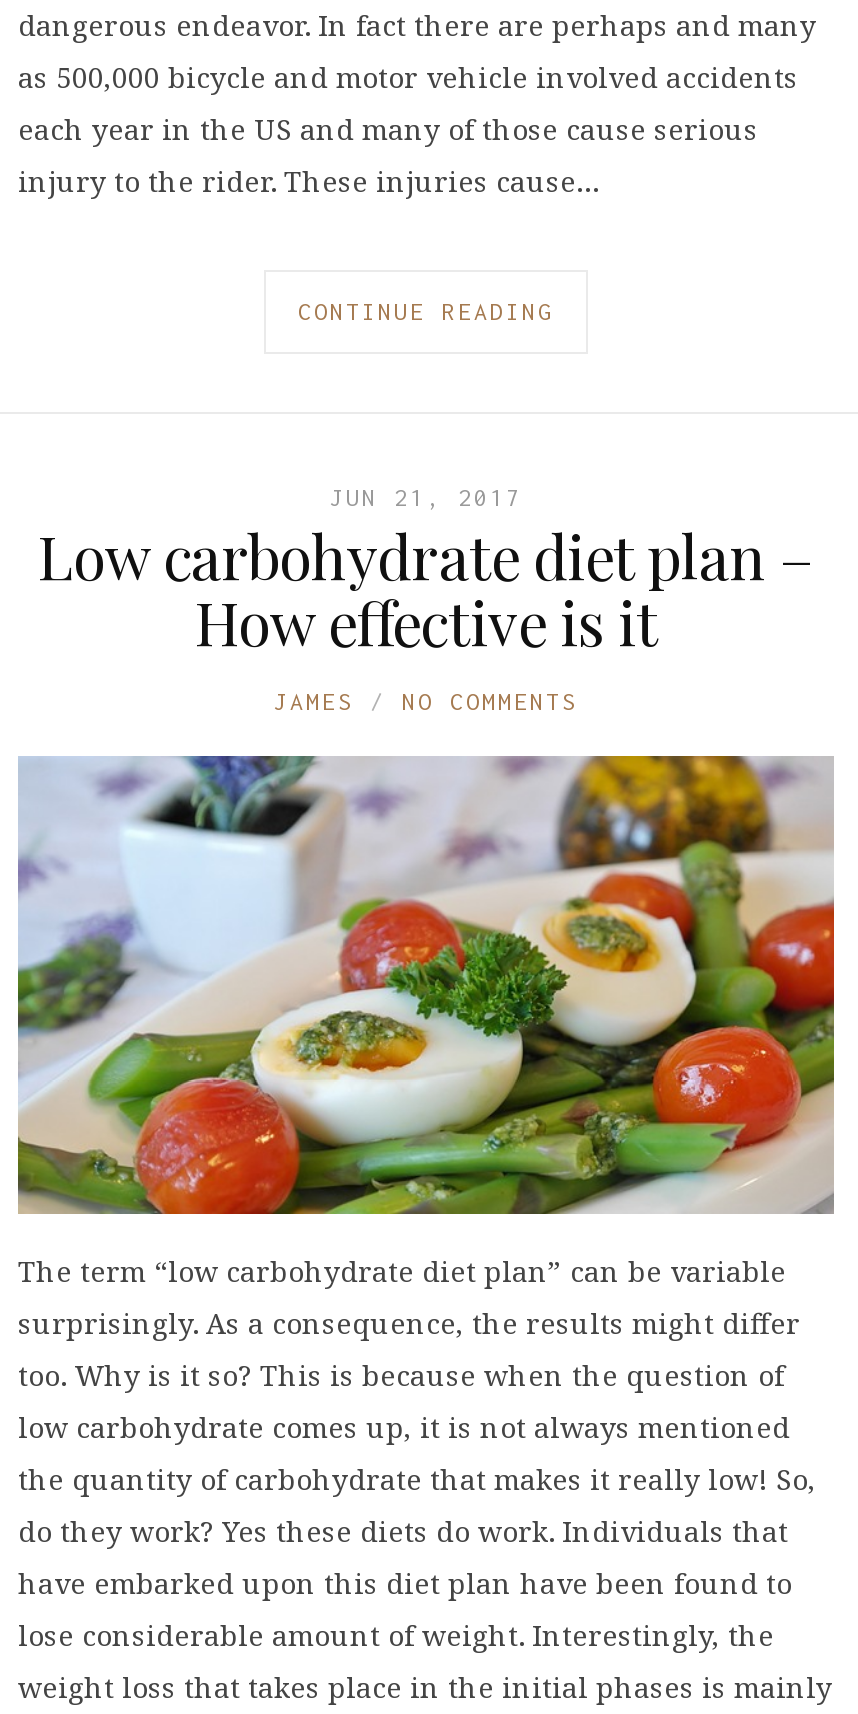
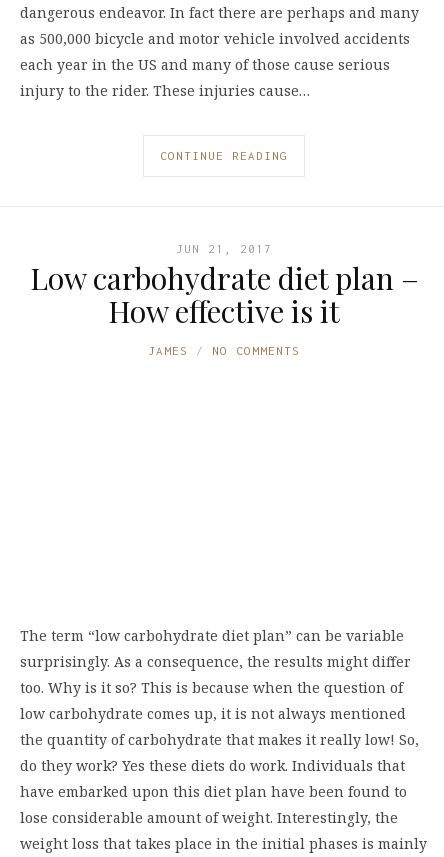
- [image]
